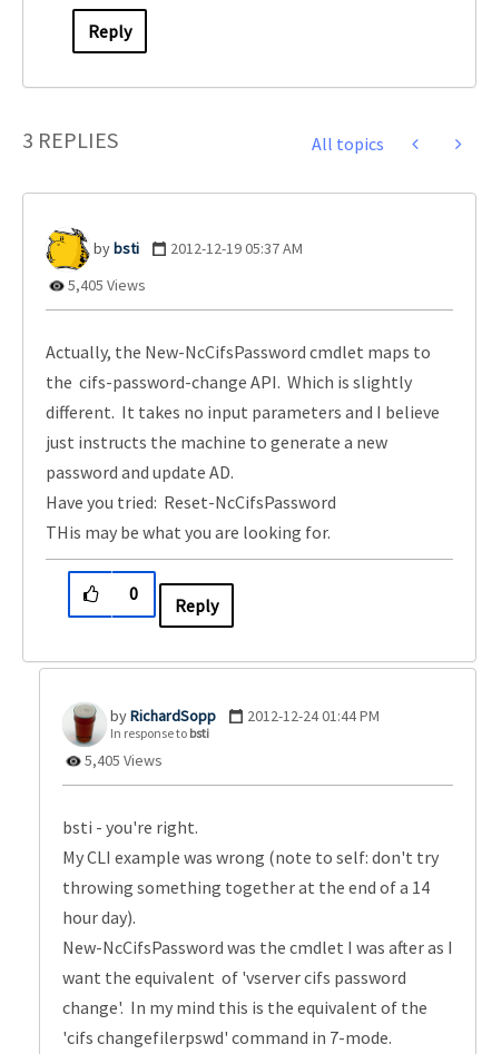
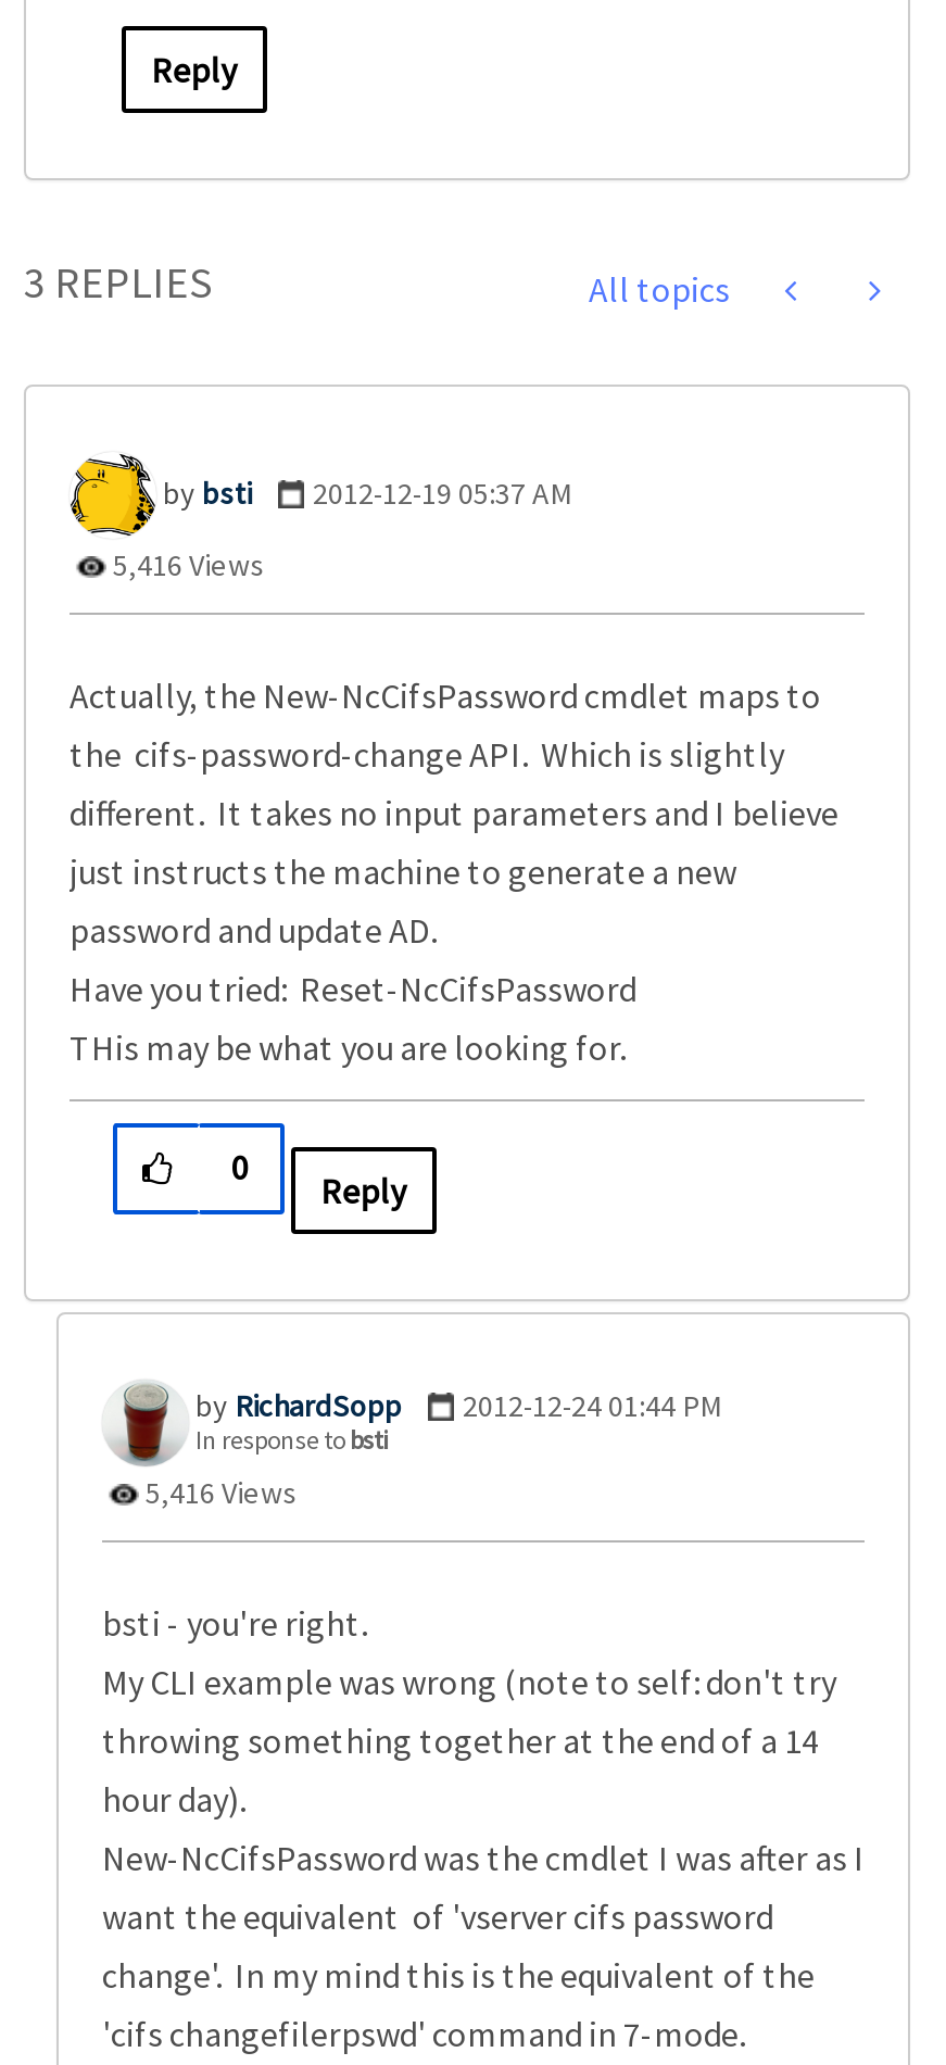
- 5,405 Views
+ 5,416 Views

- 5,405 Views
+ 5,416 Views
